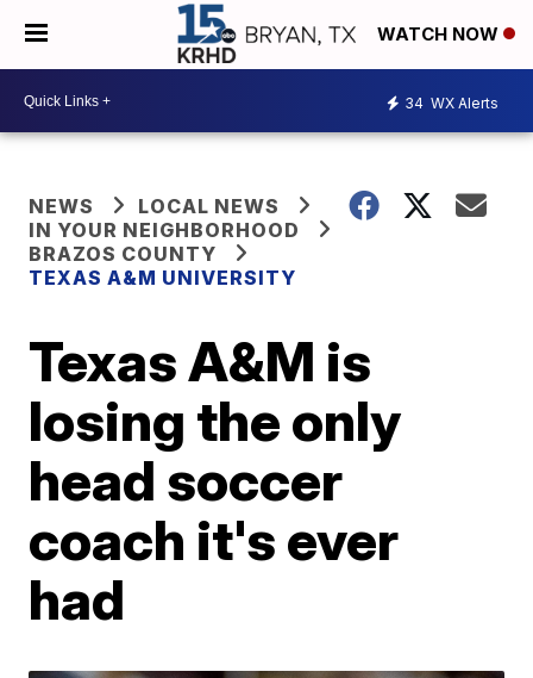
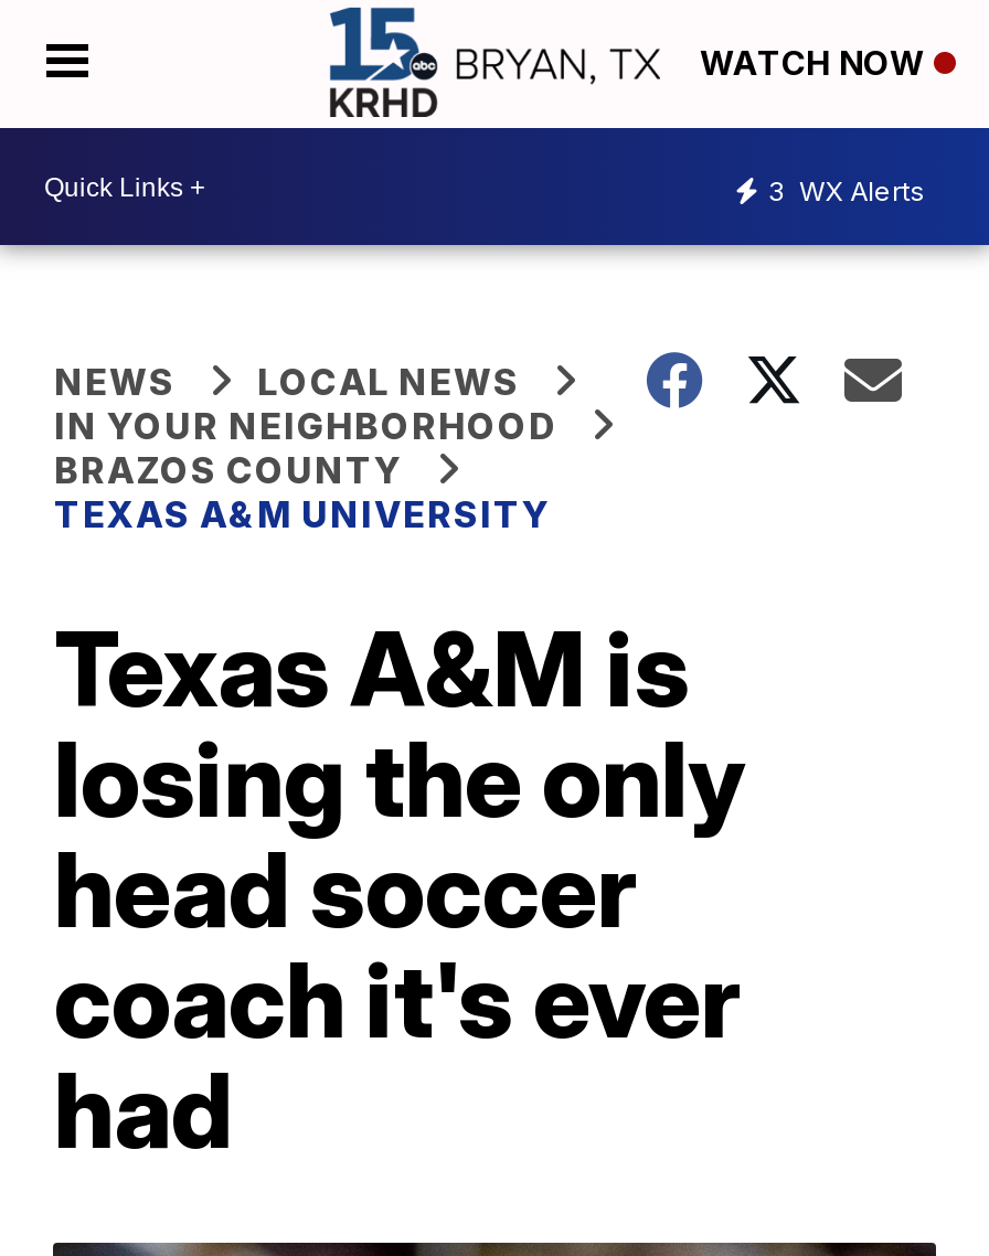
- 34 WX Alerts
+ 3 WX Alerts
